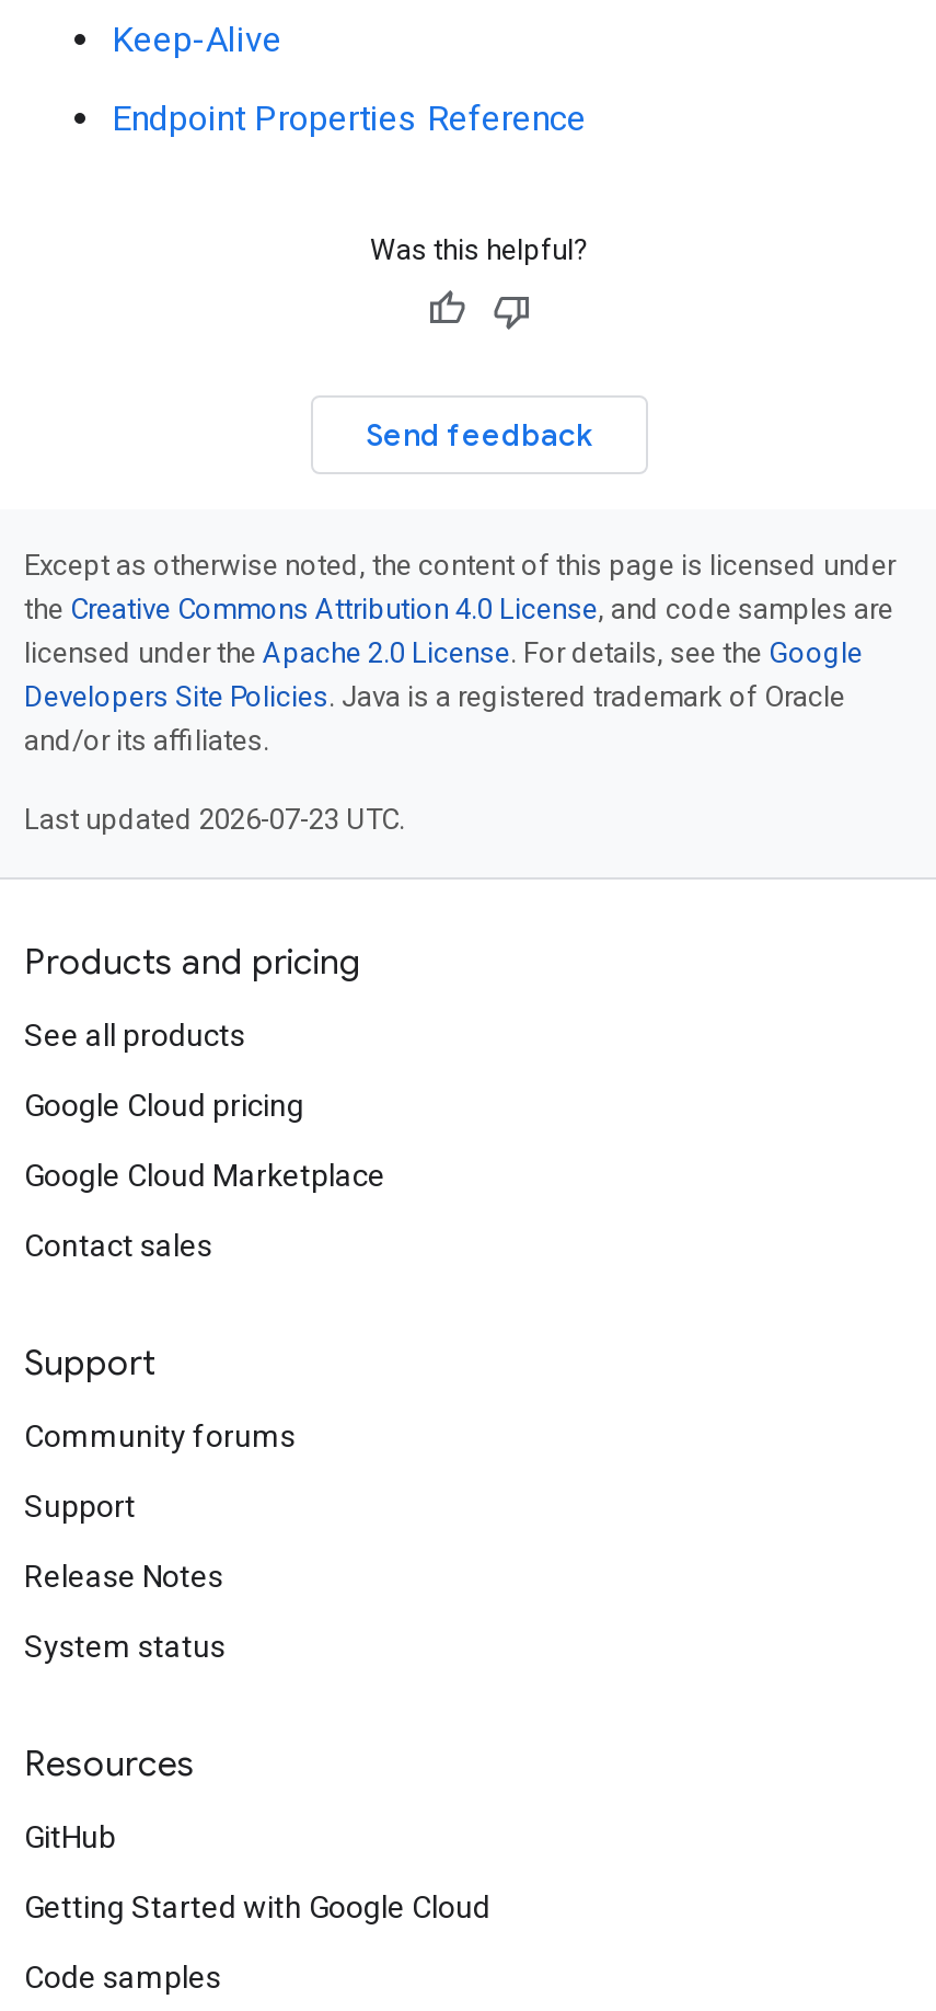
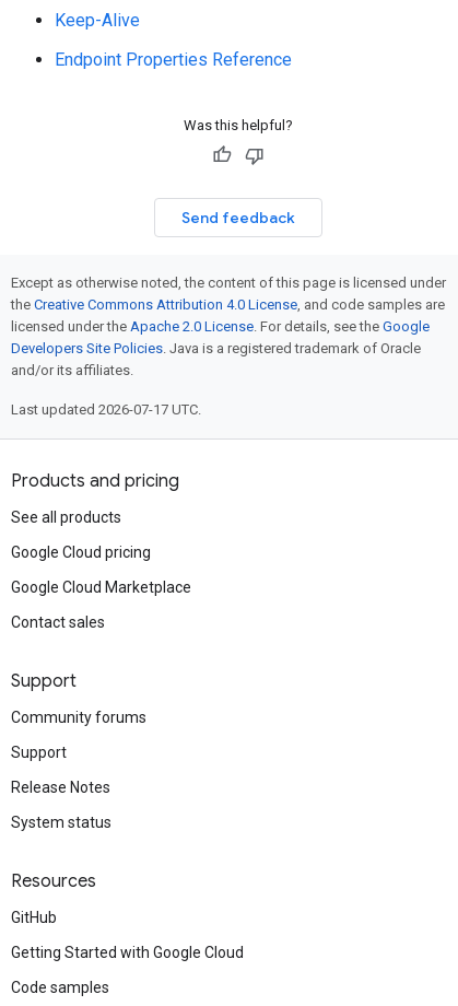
- Last updated 2026-07-23 UTC.
+ Last updated 2026-07-17 UTC.
